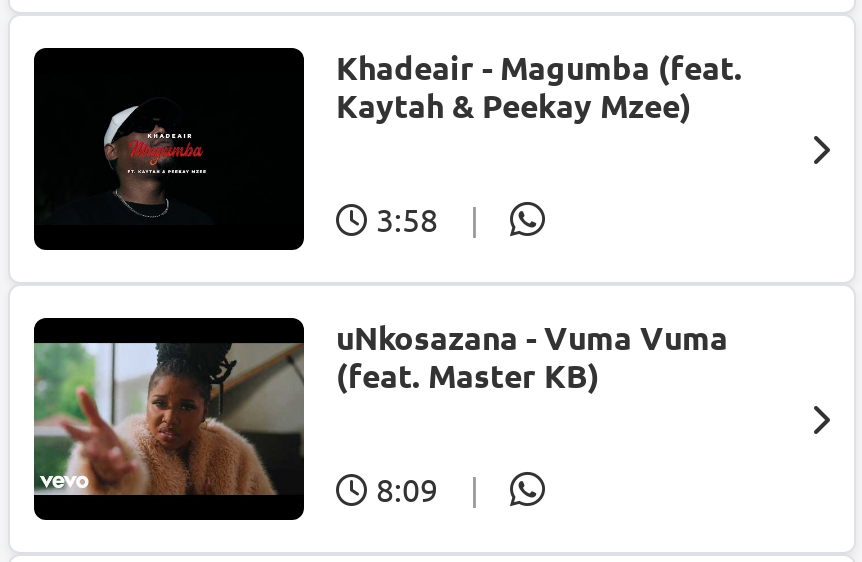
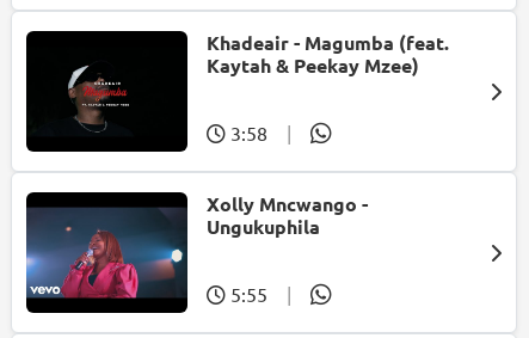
- [image]
- uNkosazana - Vuma Vuma
- (feat. Master KB)
+ [image]
+ Xolly Mncwango -
+ Ungukuphila

- 8:09
+ 5:55
